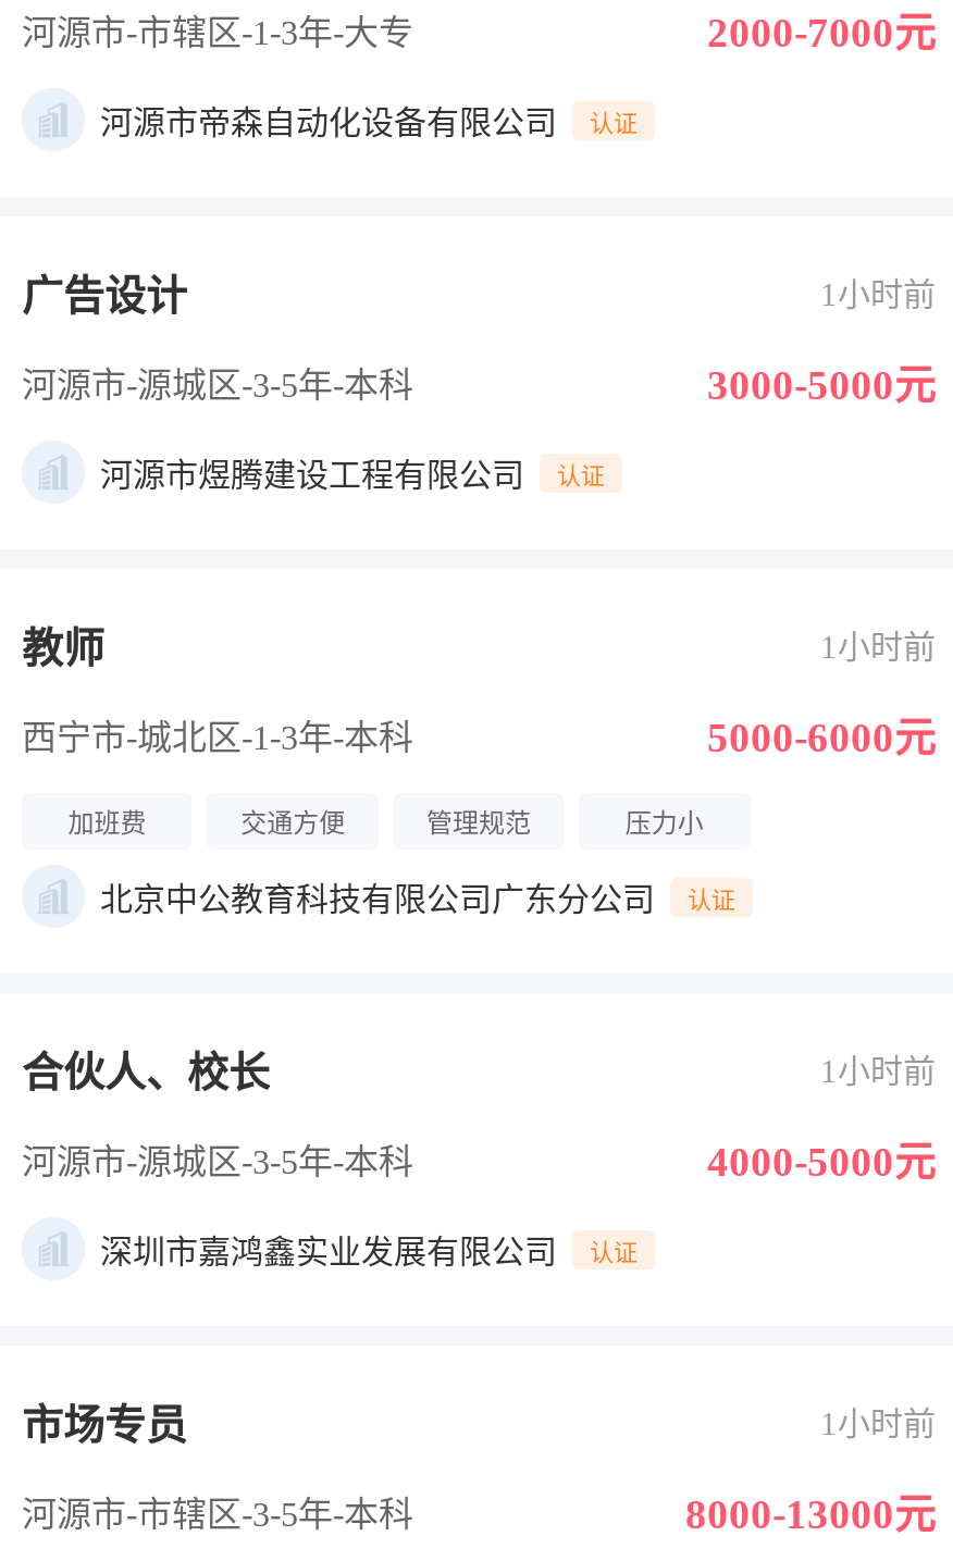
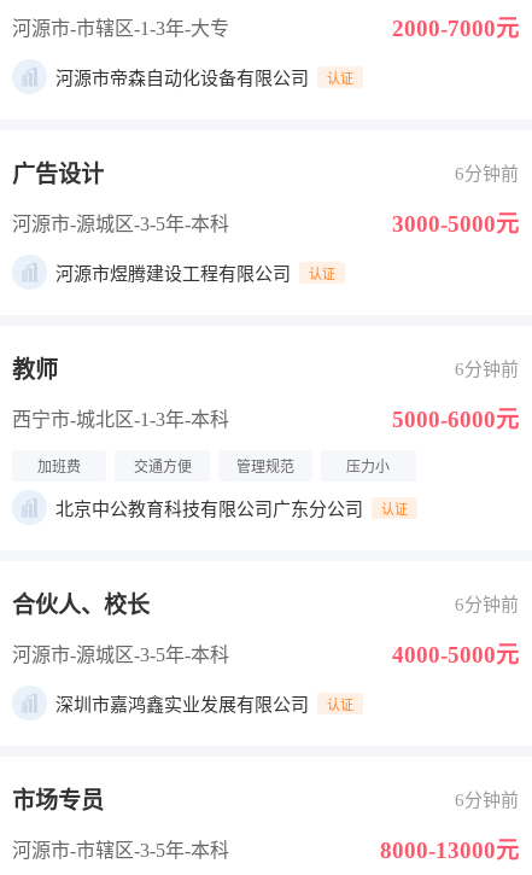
- 1小时前
+ 6分钟前

- 1小时前
+ 6分钟前

- 1小时前
+ 6分钟前

- 1小时前
+ 6分钟前
